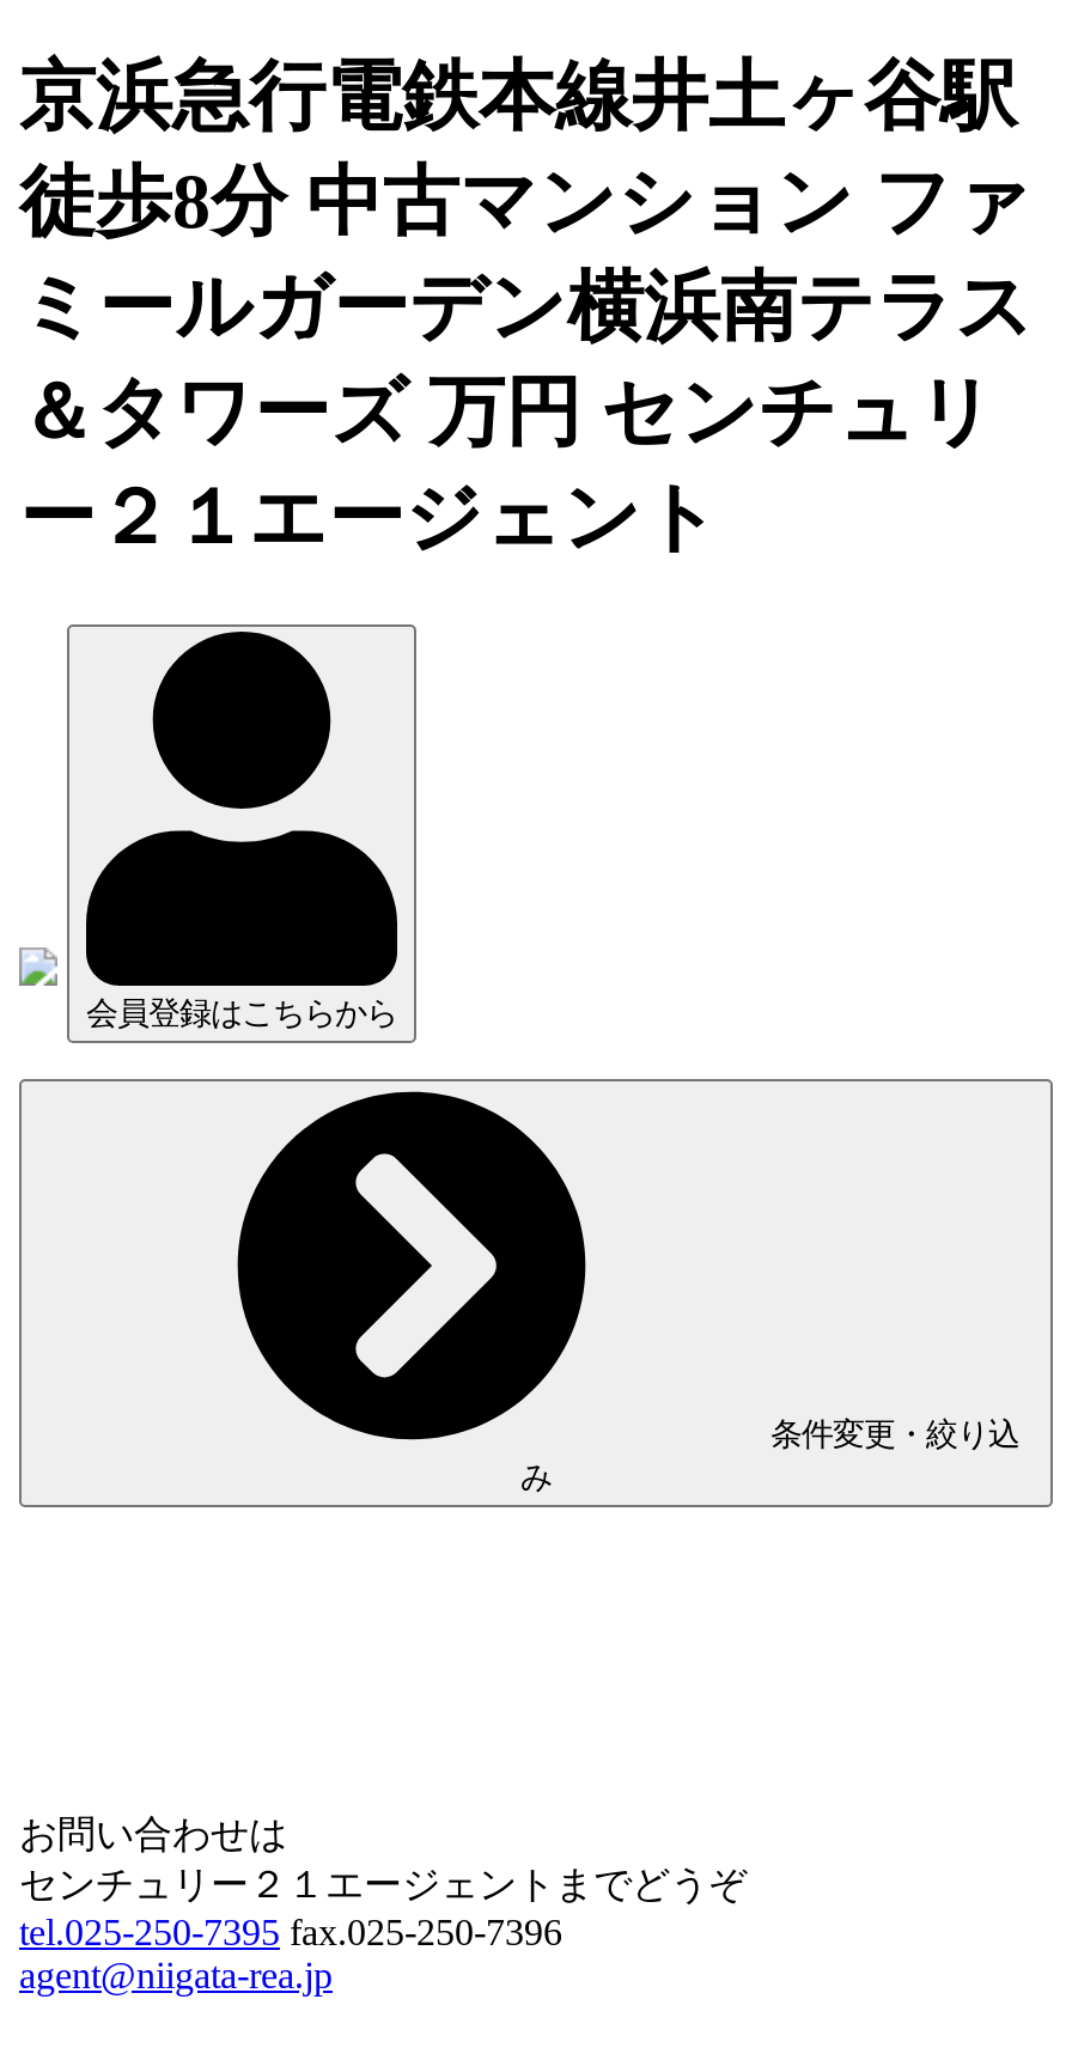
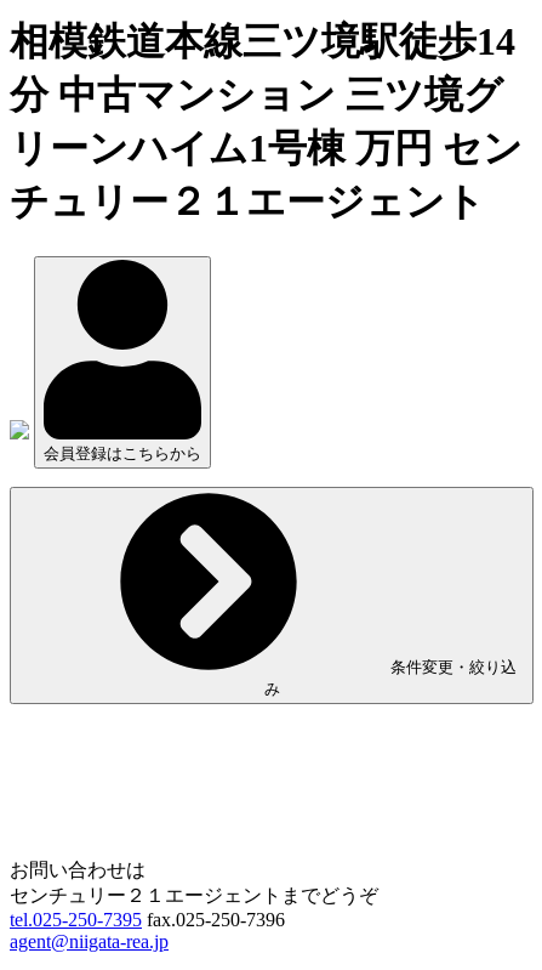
- 京浜急行電鉄本線井土ヶ谷駅
- 徒歩8分 中古マンション ファ
- ミールガーデン横浜南テラス
- ＆タワーズ 万円 センチュリ
- ー２１エージェント
+ 相模鉄道本線三ツ境駅徒歩14
+ 分 中古マンション 三ツ境グ
+ リーンハイム1号棟 万円 セン
+ チュリー２１エージェント
